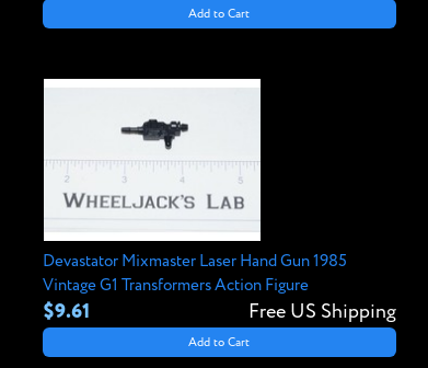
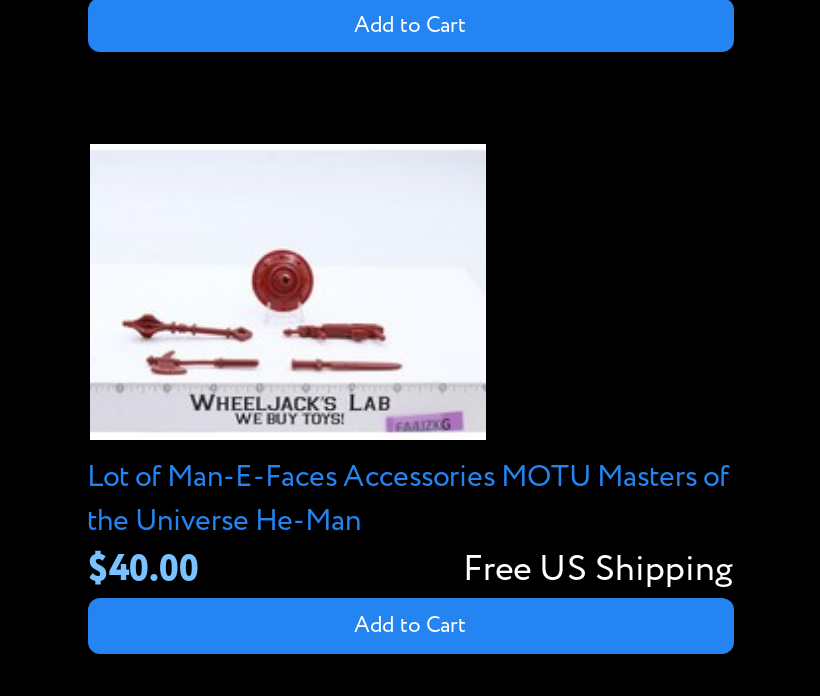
- [image]
- Devastator Mixmaster Laser Hand Gun 1985
+ [image]
+ Lot of Man-E-Faces Accessories MOTU Masters of

- Vintage G1 Transformers Action Figure
- $9.61
+ the Universe He-Man
+ $40.00
